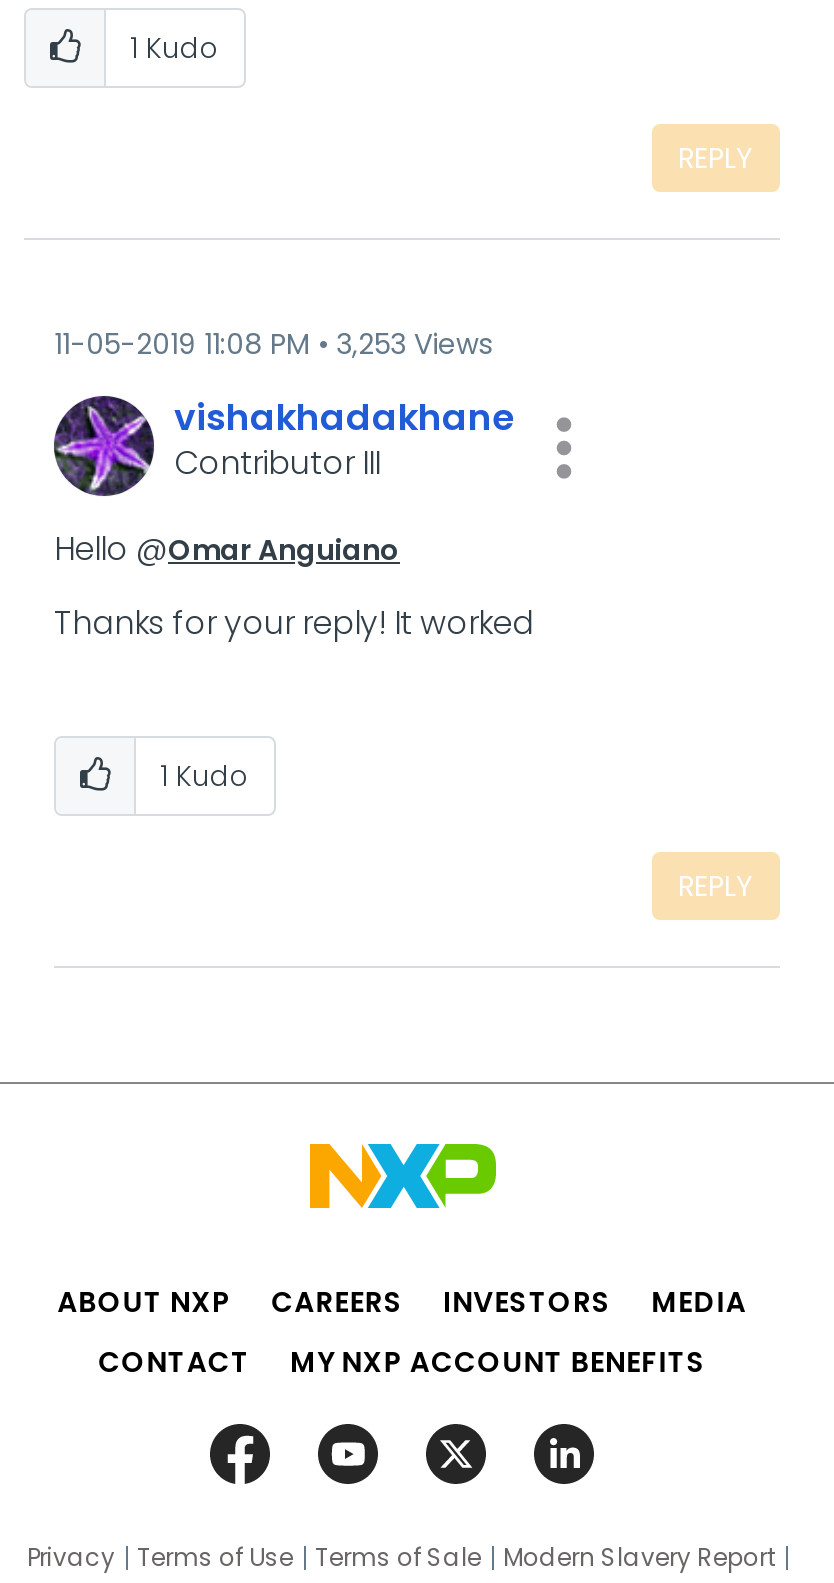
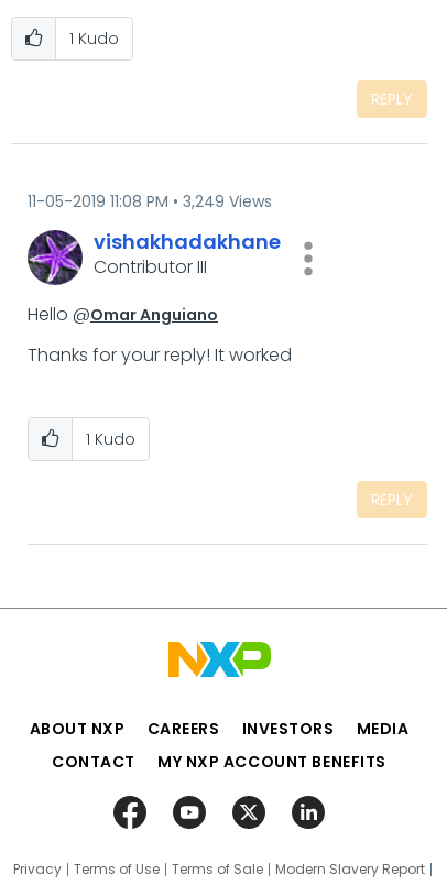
- 3,253 Views
+ 3,249 Views
